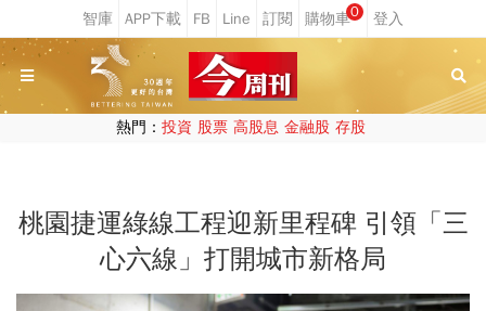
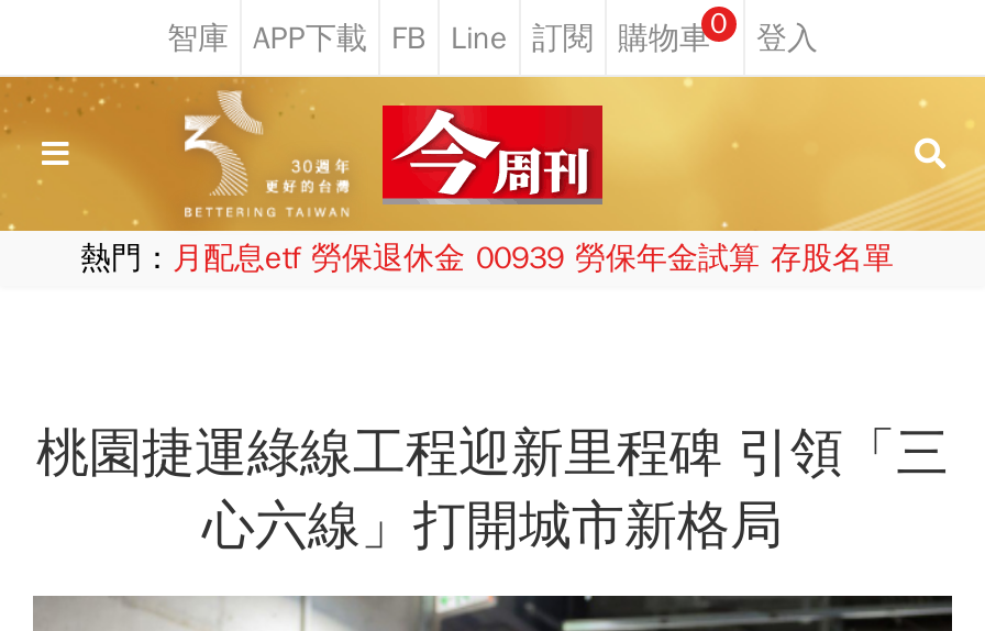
- 熱門：投資 股票 高股息 金融股 存股
+ 熱門：月配息etf 勞保退休金 00939 勞保年金試算 存股名單
